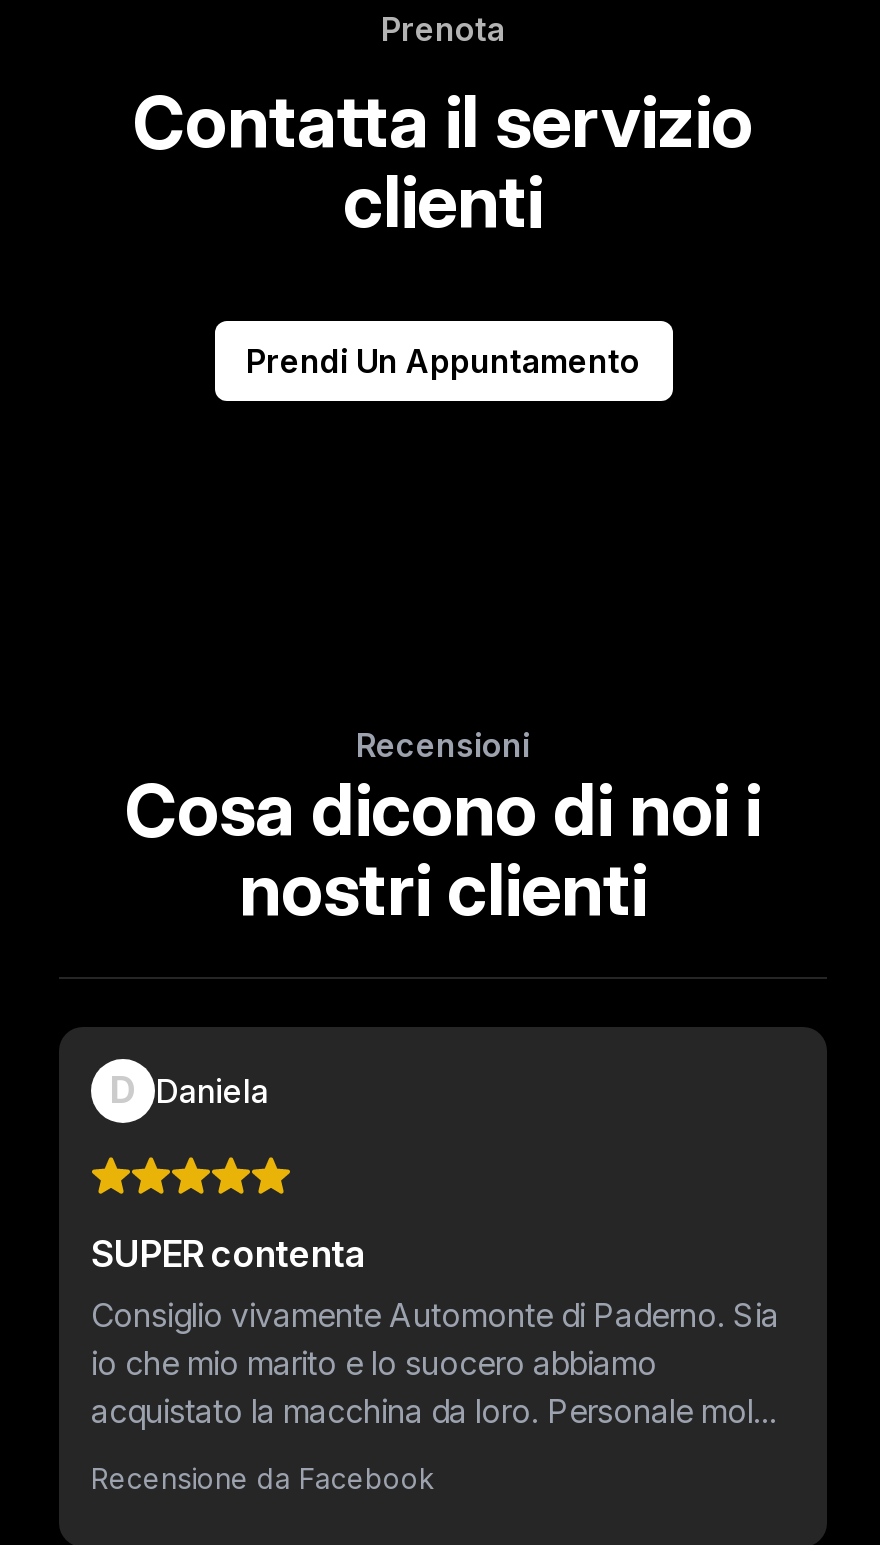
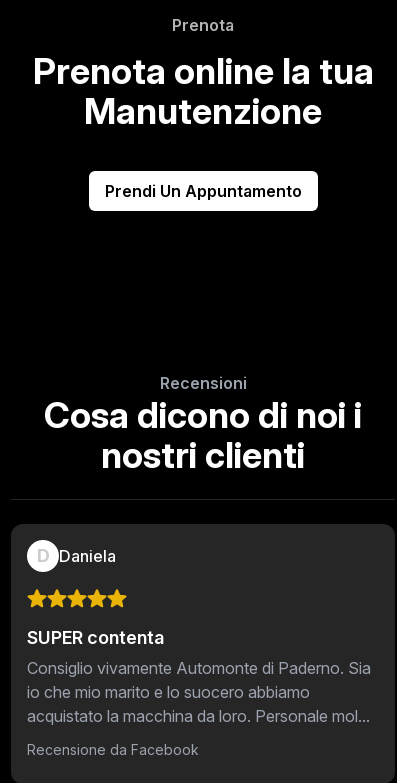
- Contatta il servizio
- clienti
+ Prenota online la tua
+ Manutenzione
